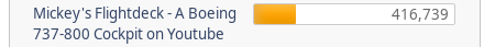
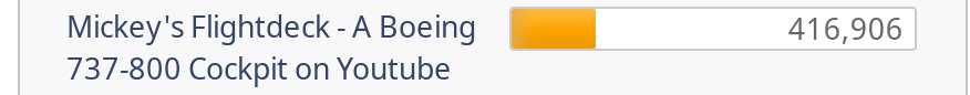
- 416,739
+ 416,906
